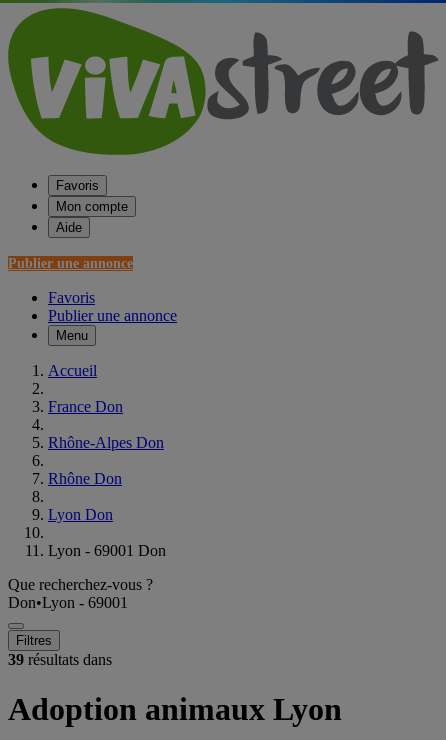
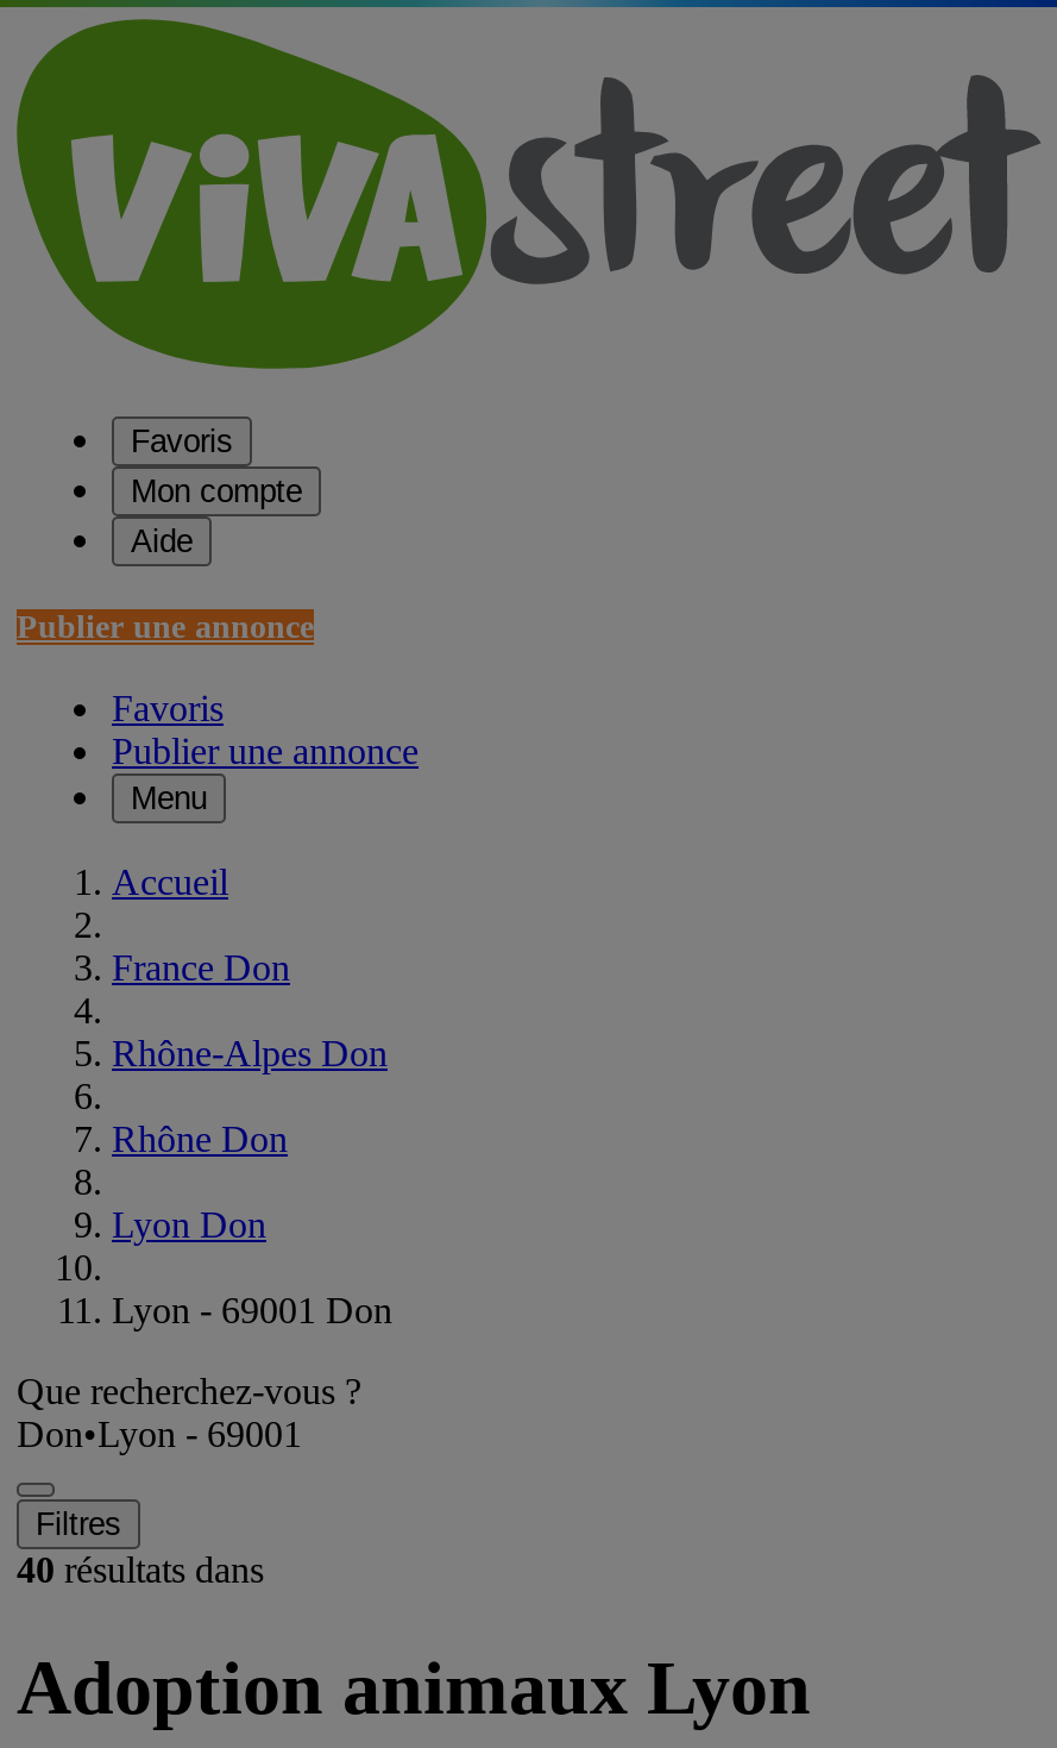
- 39résultats dans
+ 40résultats dans
